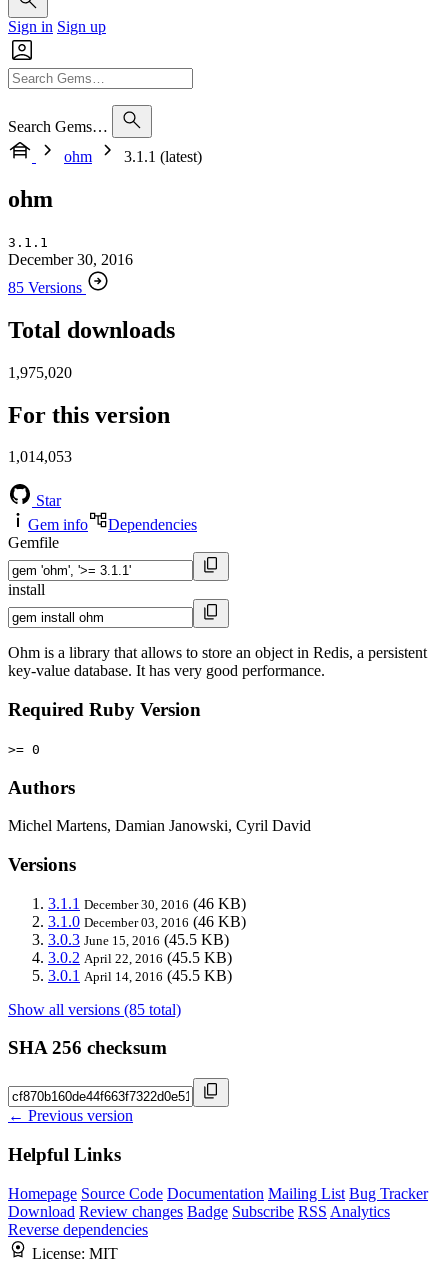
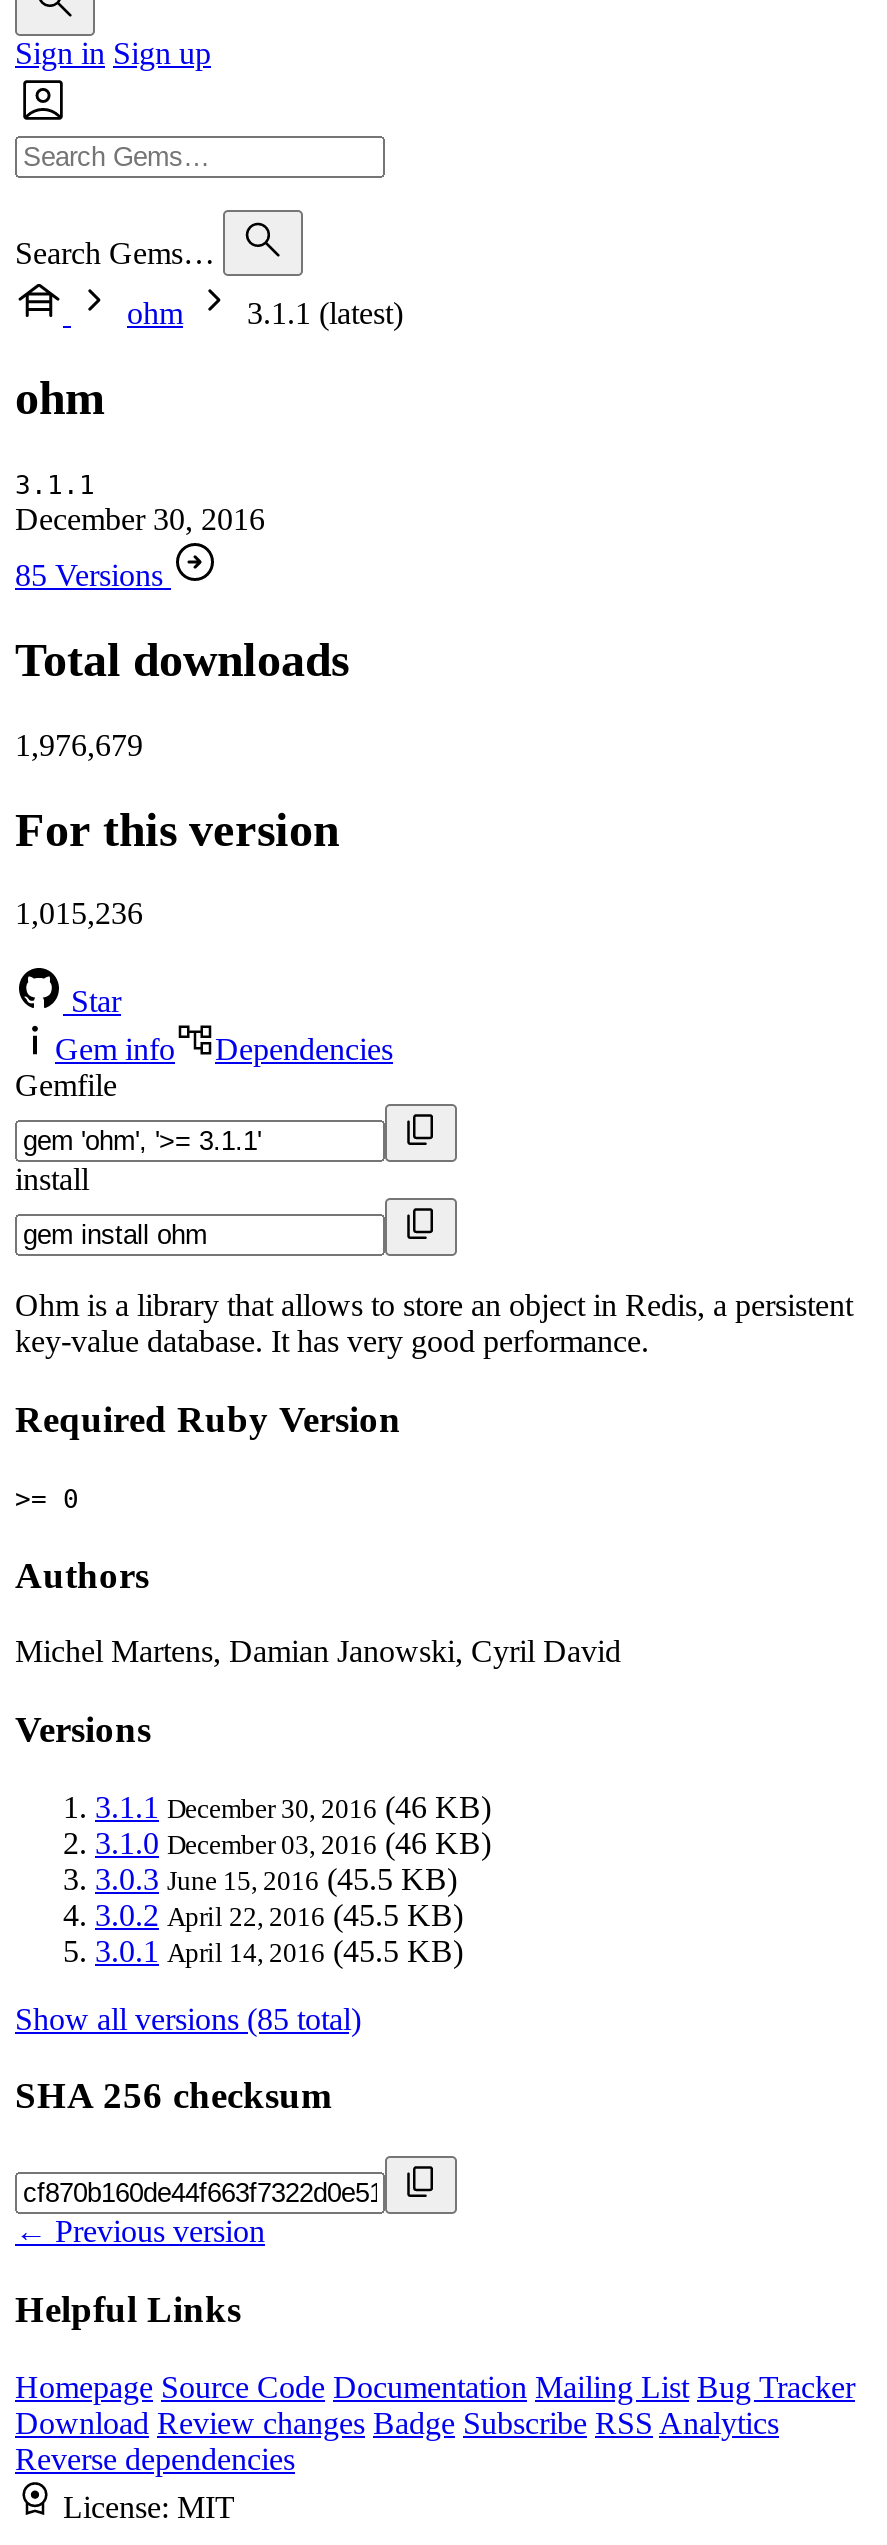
- 1,975,020
+ 1,976,679

- 1,014,053
+ 1,015,236
